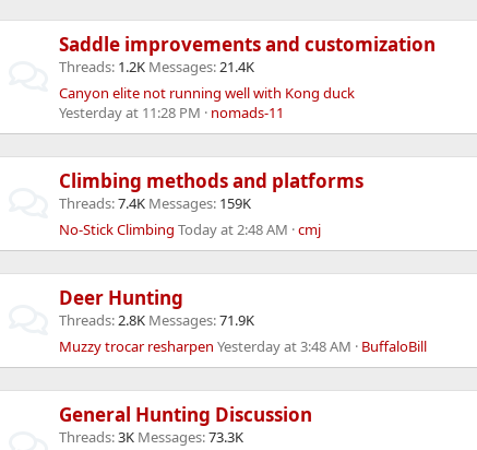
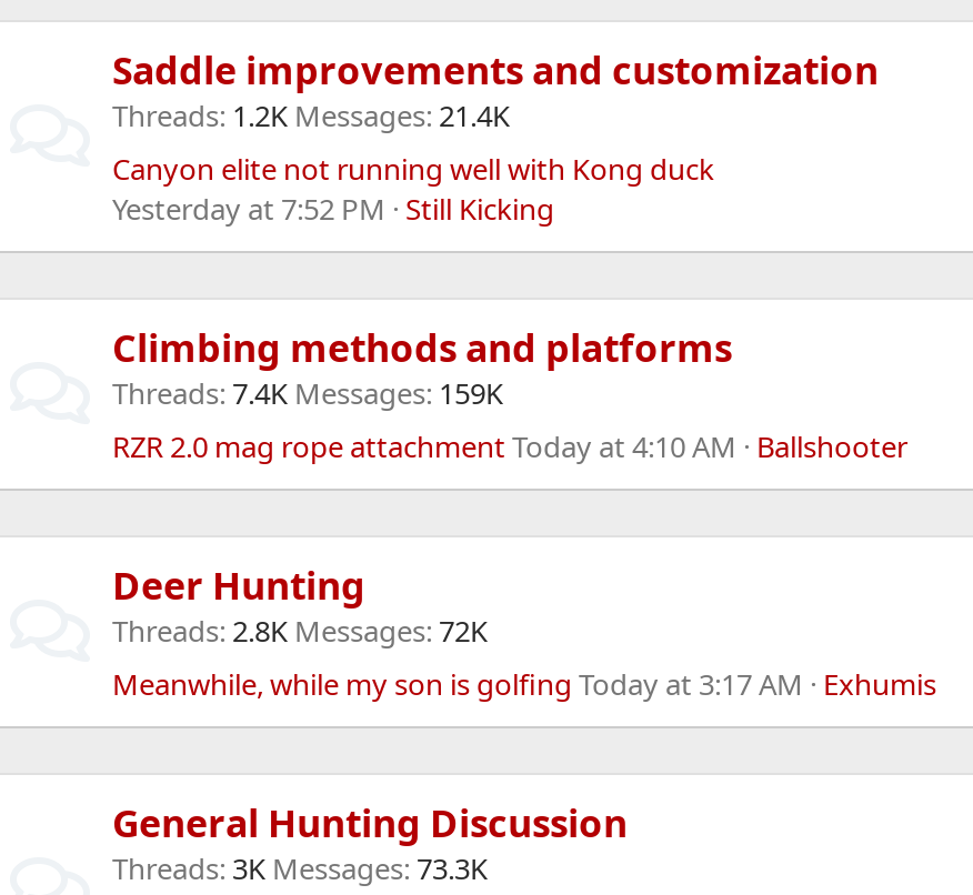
- Yesterday at 11:28 PM nomads-11
+ Yesterday at 7:52 PM Still Kicking

- No-Stick Climbing Today at 2:48 AM cmj
+ RZR 2.0 mag rope attachment Today at 4:10 AM Ballshooter

- Threads 2.8K Messages 71.9K
- Muzzy trocar resharpen Yesterday at 3:48 AM BuffaloBill
+ Threads 2.8K Messages 72K
+ Meanwhile, while my son is golfing Today at 3:17 AM Exhumis
